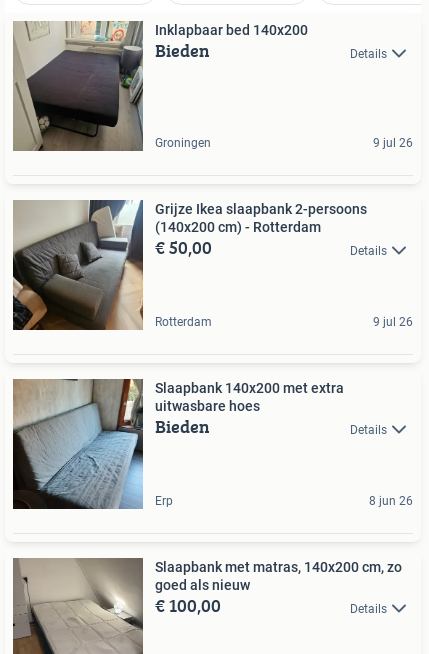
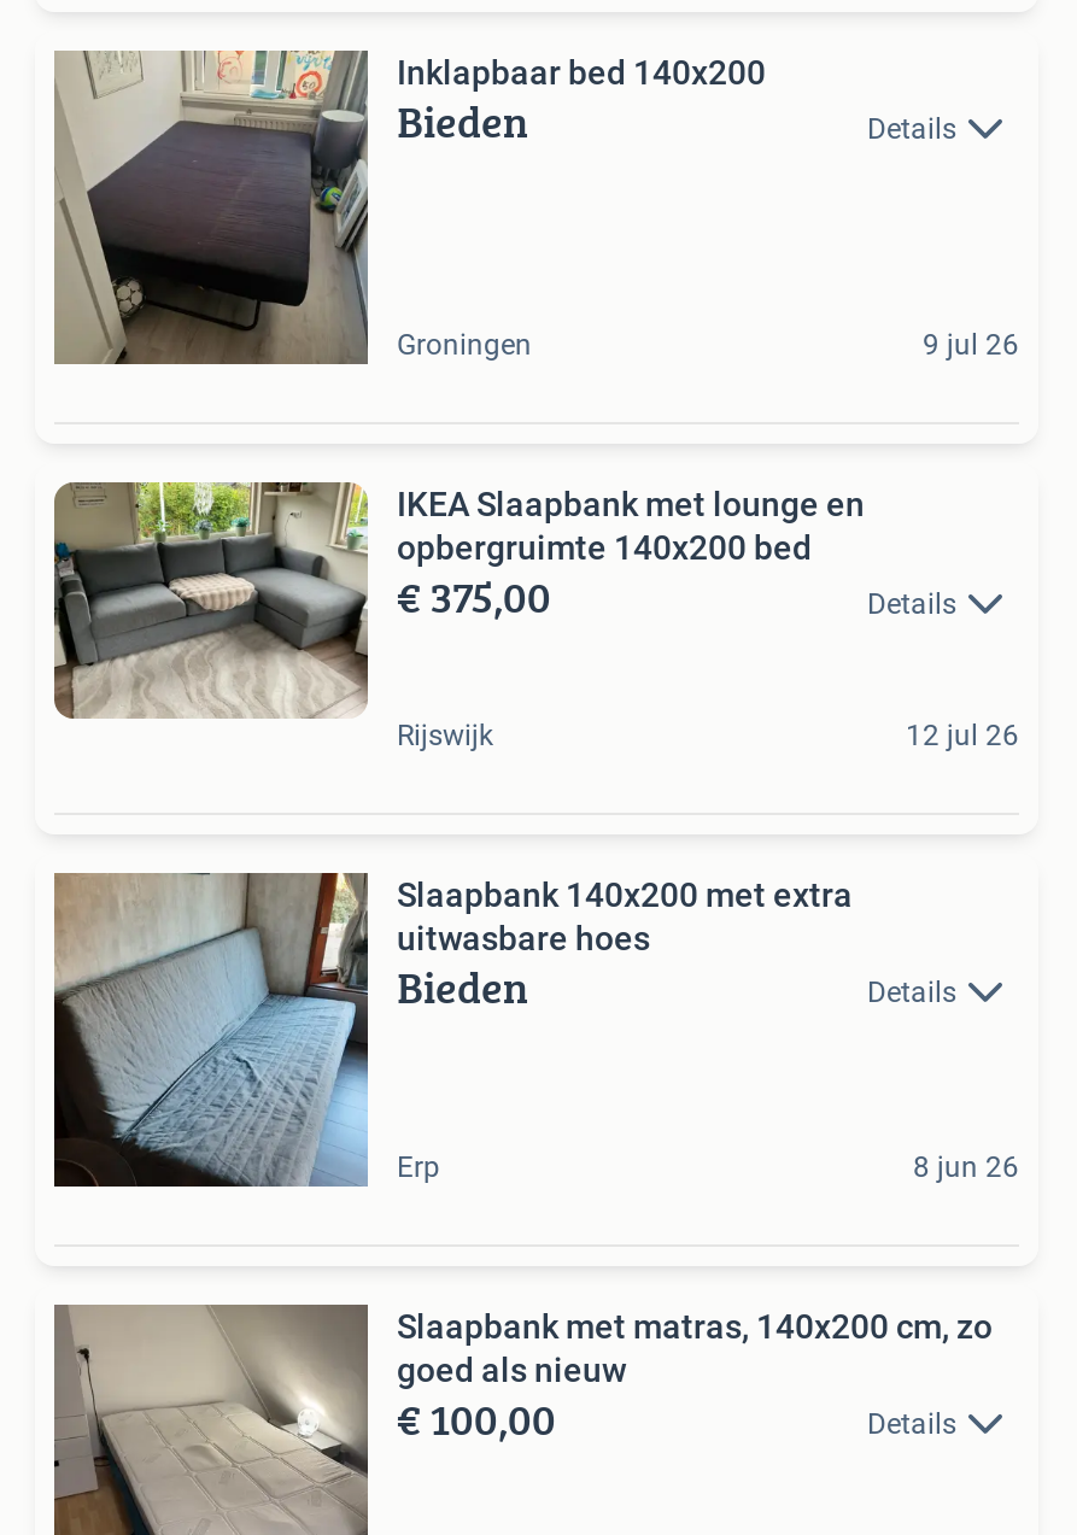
- [image]
- Grijze Ikea slaapbank 2-persoons
- (140x200 cm) - Rotterdam
- € 50,00
+ [image]
+ IKEA Slaapbank met lounge en
+ opbergruimte 140x200 bed
+ € 375,00

- Rotterdam
- 9 jul 26
+ Rijswijk
+ 12 jul 26
